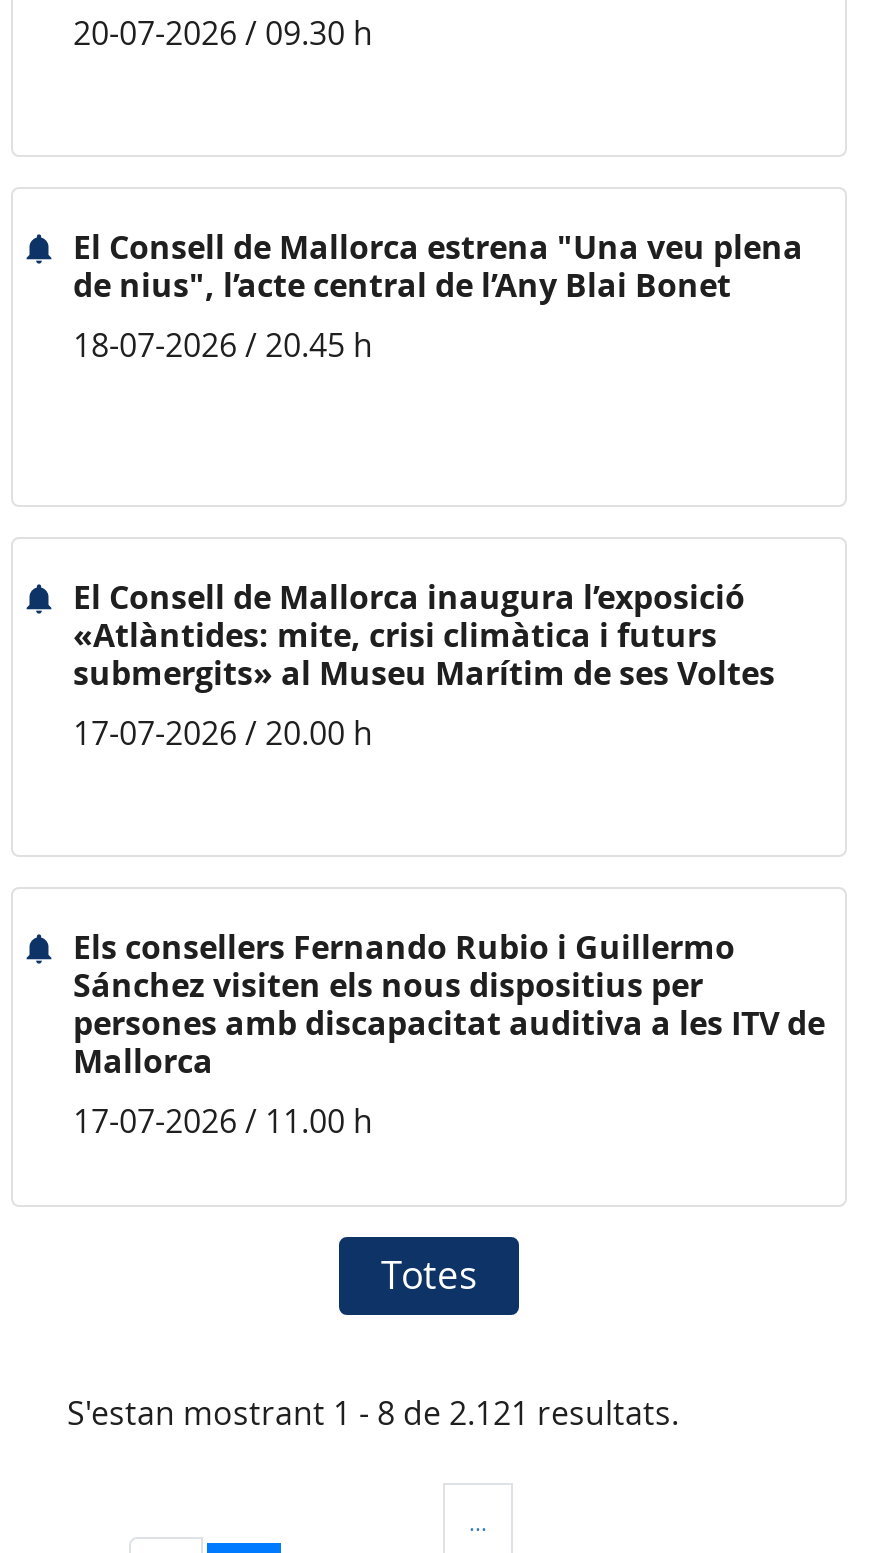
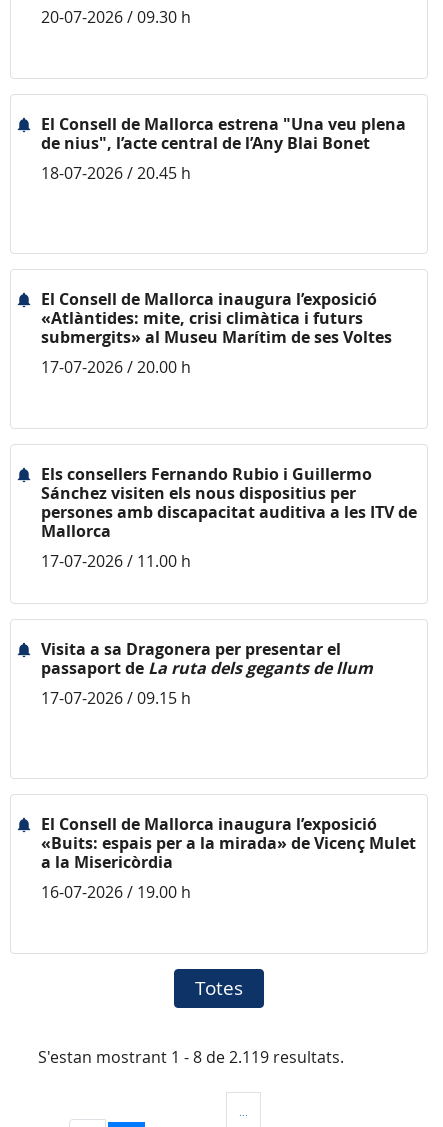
+ Visita a sa Dragonera per presentar el
+ passaport de La ruta dels gegants de llum
+ 17-07-2026 / 09.15 h

+ El Consell de Mallorca inaugura l’exposició
+ «Buits: espais per a la mirada» de Vicenç Mulet
+ a la Misericòrdia
+ 16-07-2026 / 19.00 h

- S'estan mostrant 1 - 8 de 2.121 resultats.
+ S'estan mostrant 1 - 8 de 2.119 resultats.
